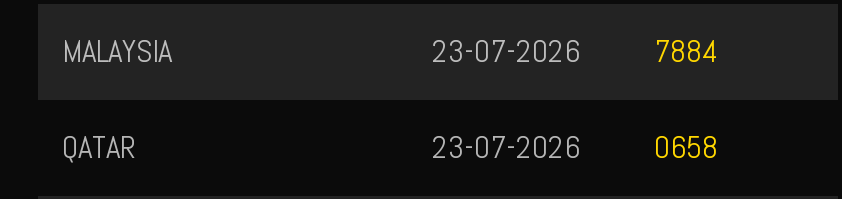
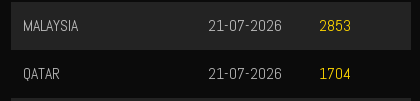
- 23-07-2026
+ 21-07-2026

- 7884
+ 2853

- 23-07-2026
+ 21-07-2026

- 0658
+ 1704
